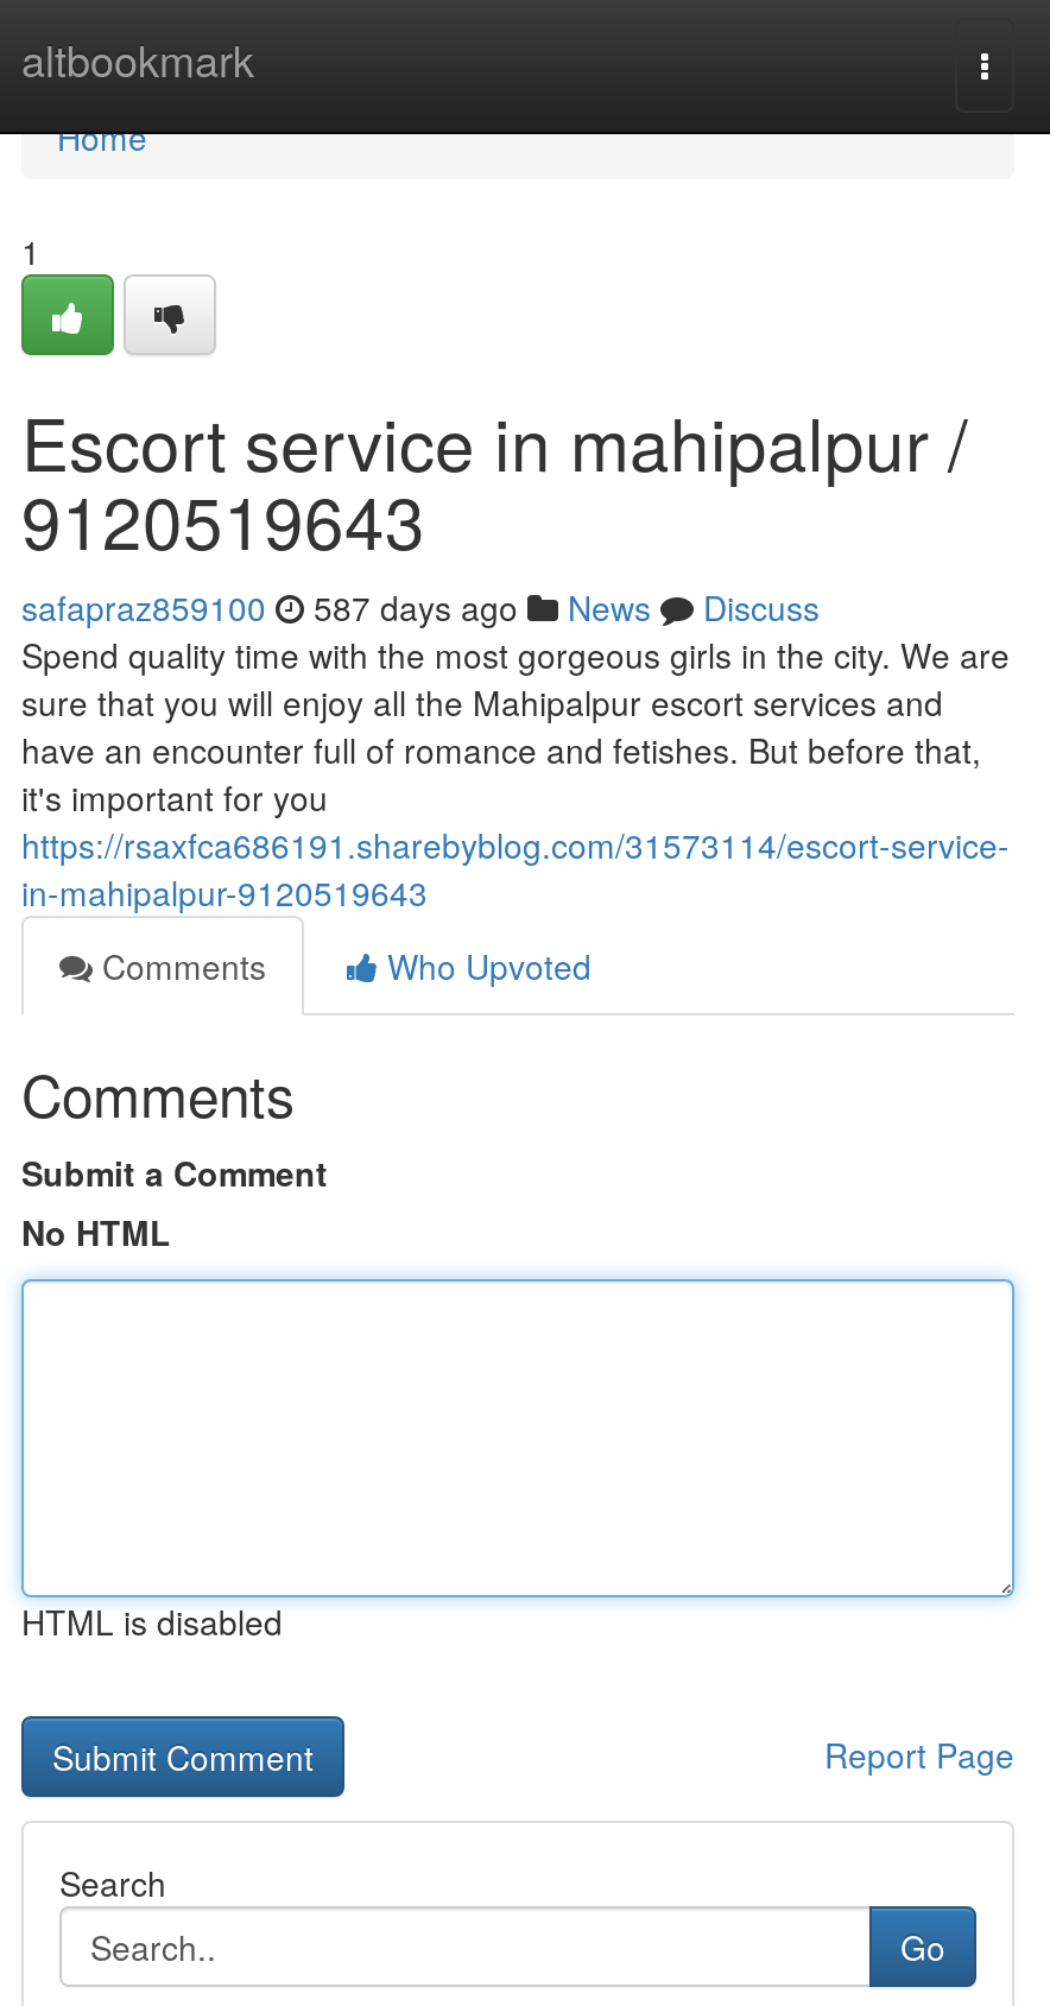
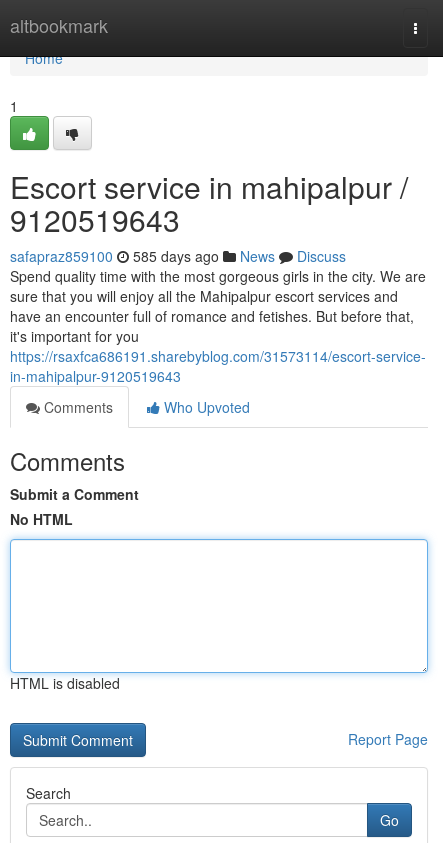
- safapraz859100 587 days ago News Discuss
+ safapraz859100 585 days ago News Discuss
